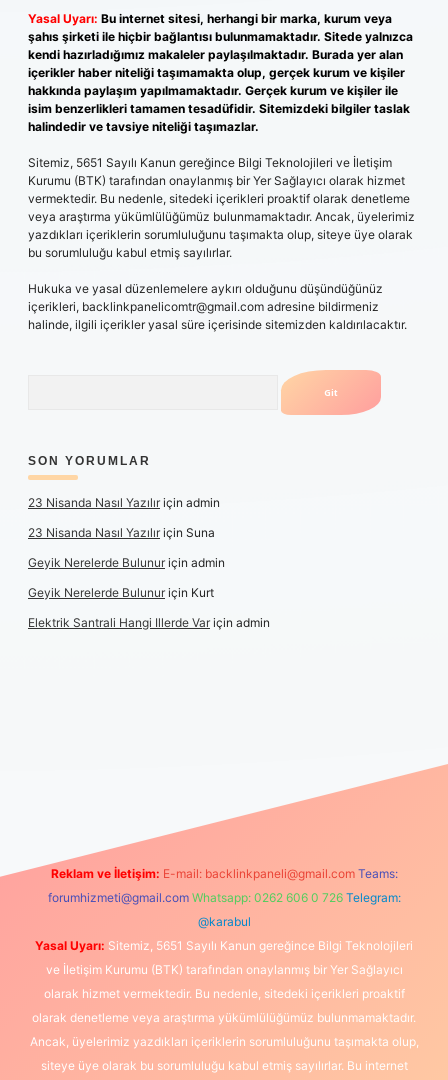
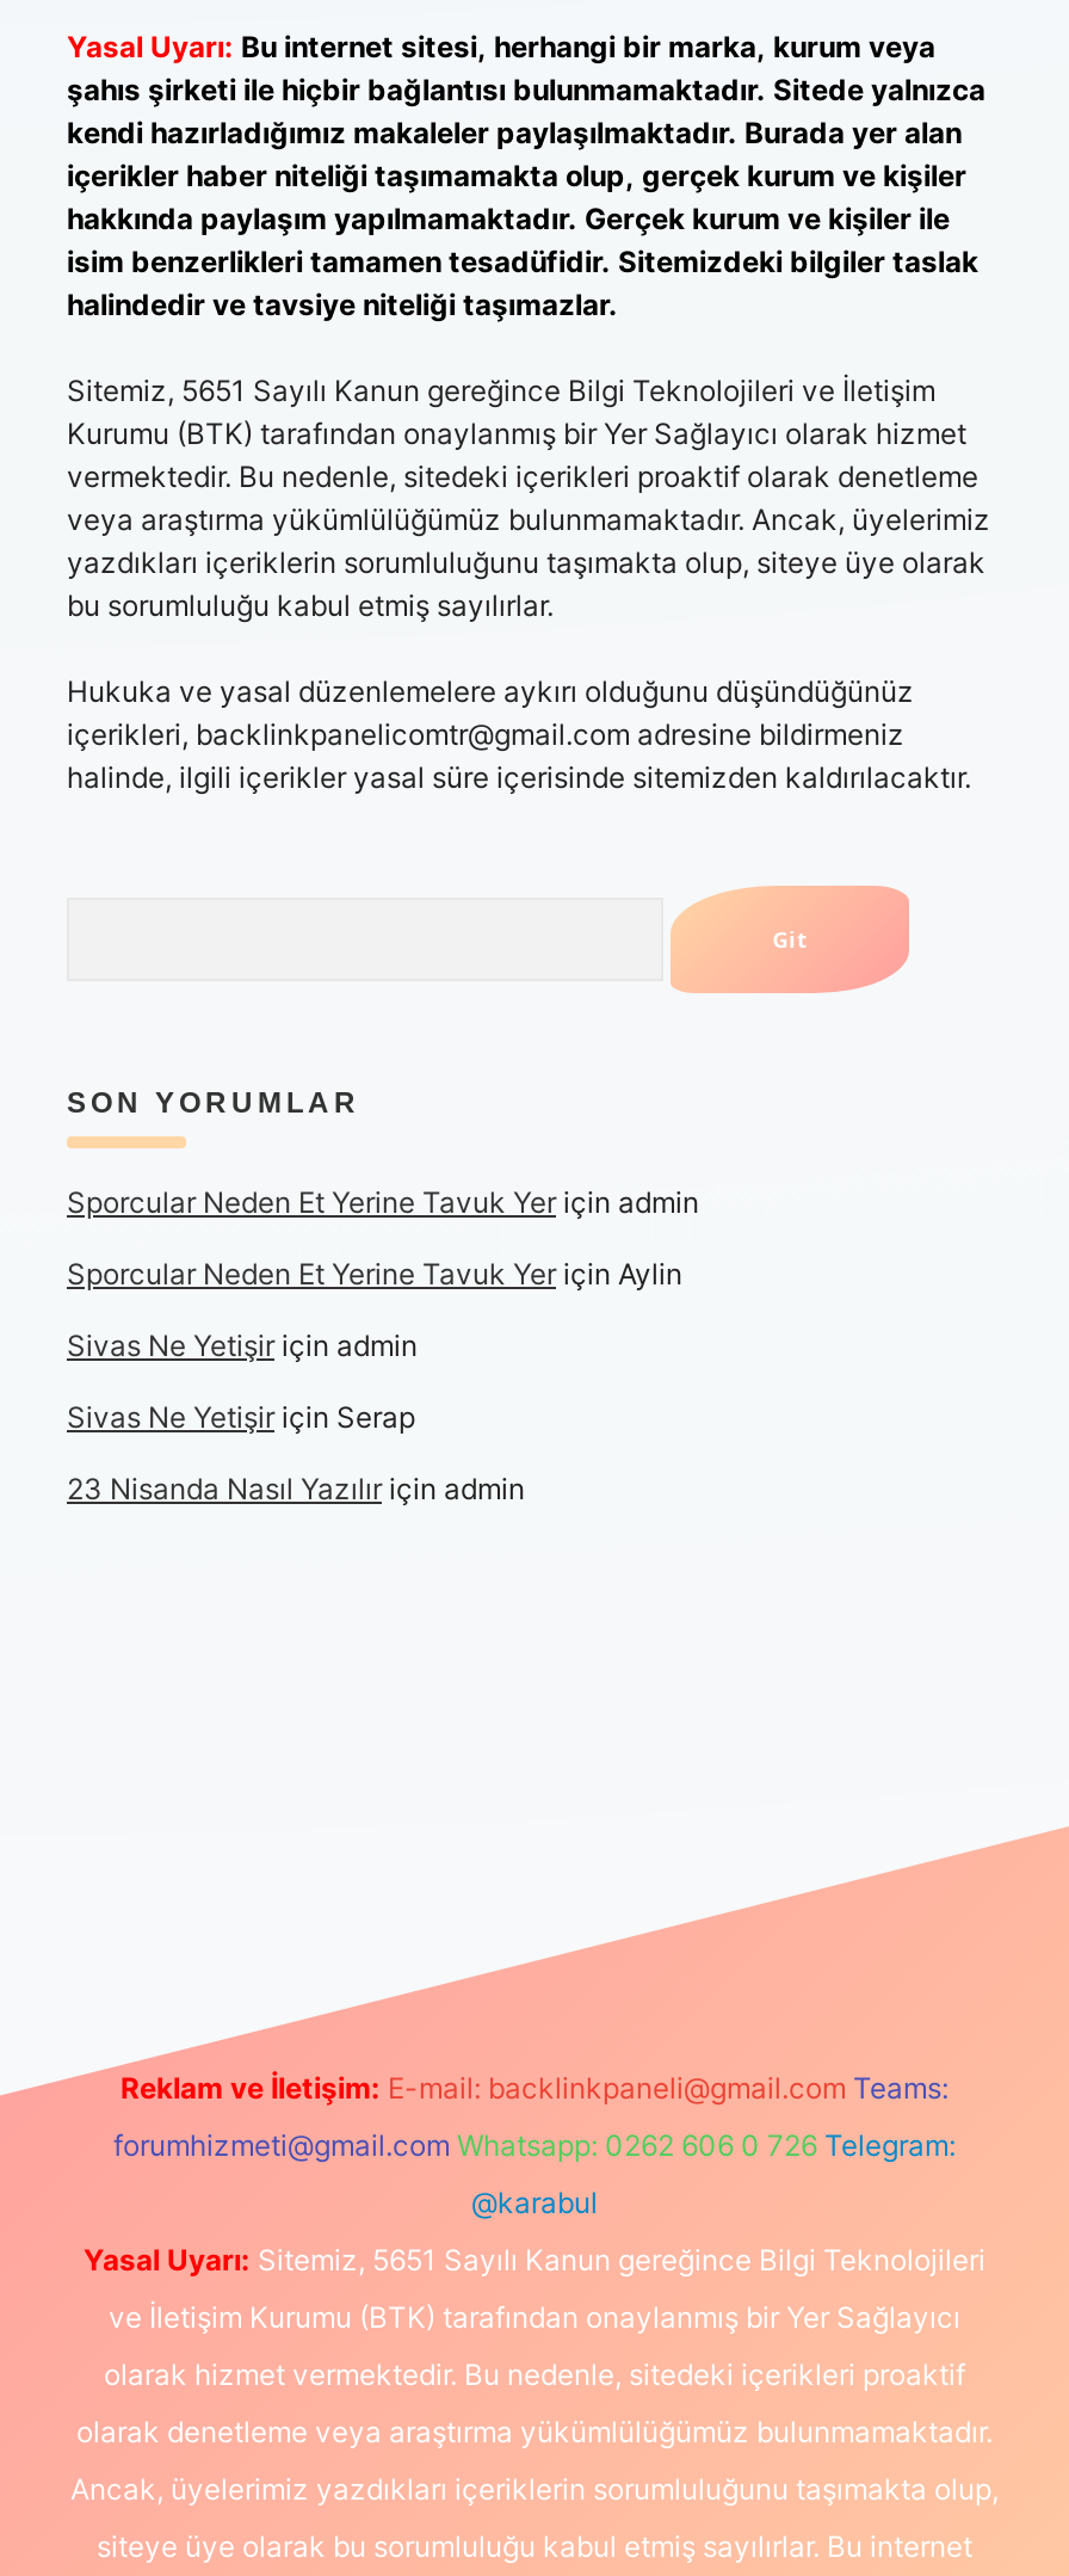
+ Sporcular Neden Et Yerine Tavuk Yer için admin
+ Sporcular Neden Et Yerine Tavuk Yer için Aylin
+ Sivas Ne Yetişir için admin
+ Sivas Ne Yetişir için Serap

moved down: 23 Nisanda Nasıl Yazılır için admin

- 23 Nisanda Nasıl Yazılır için Suna
- Geyik Nerelerde Bulunur için admin
- Geyik Nerelerde Bulunur için Kurt
- Elektrik Santrali Hangi Illerde Var için admin
